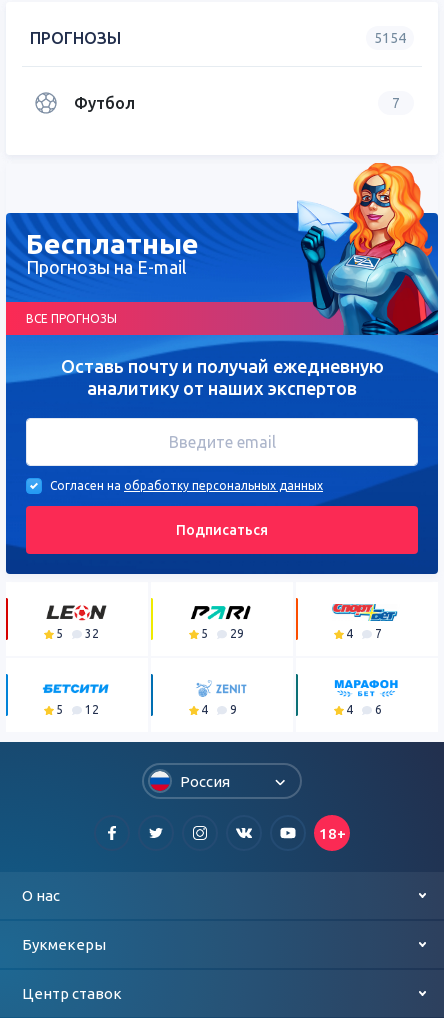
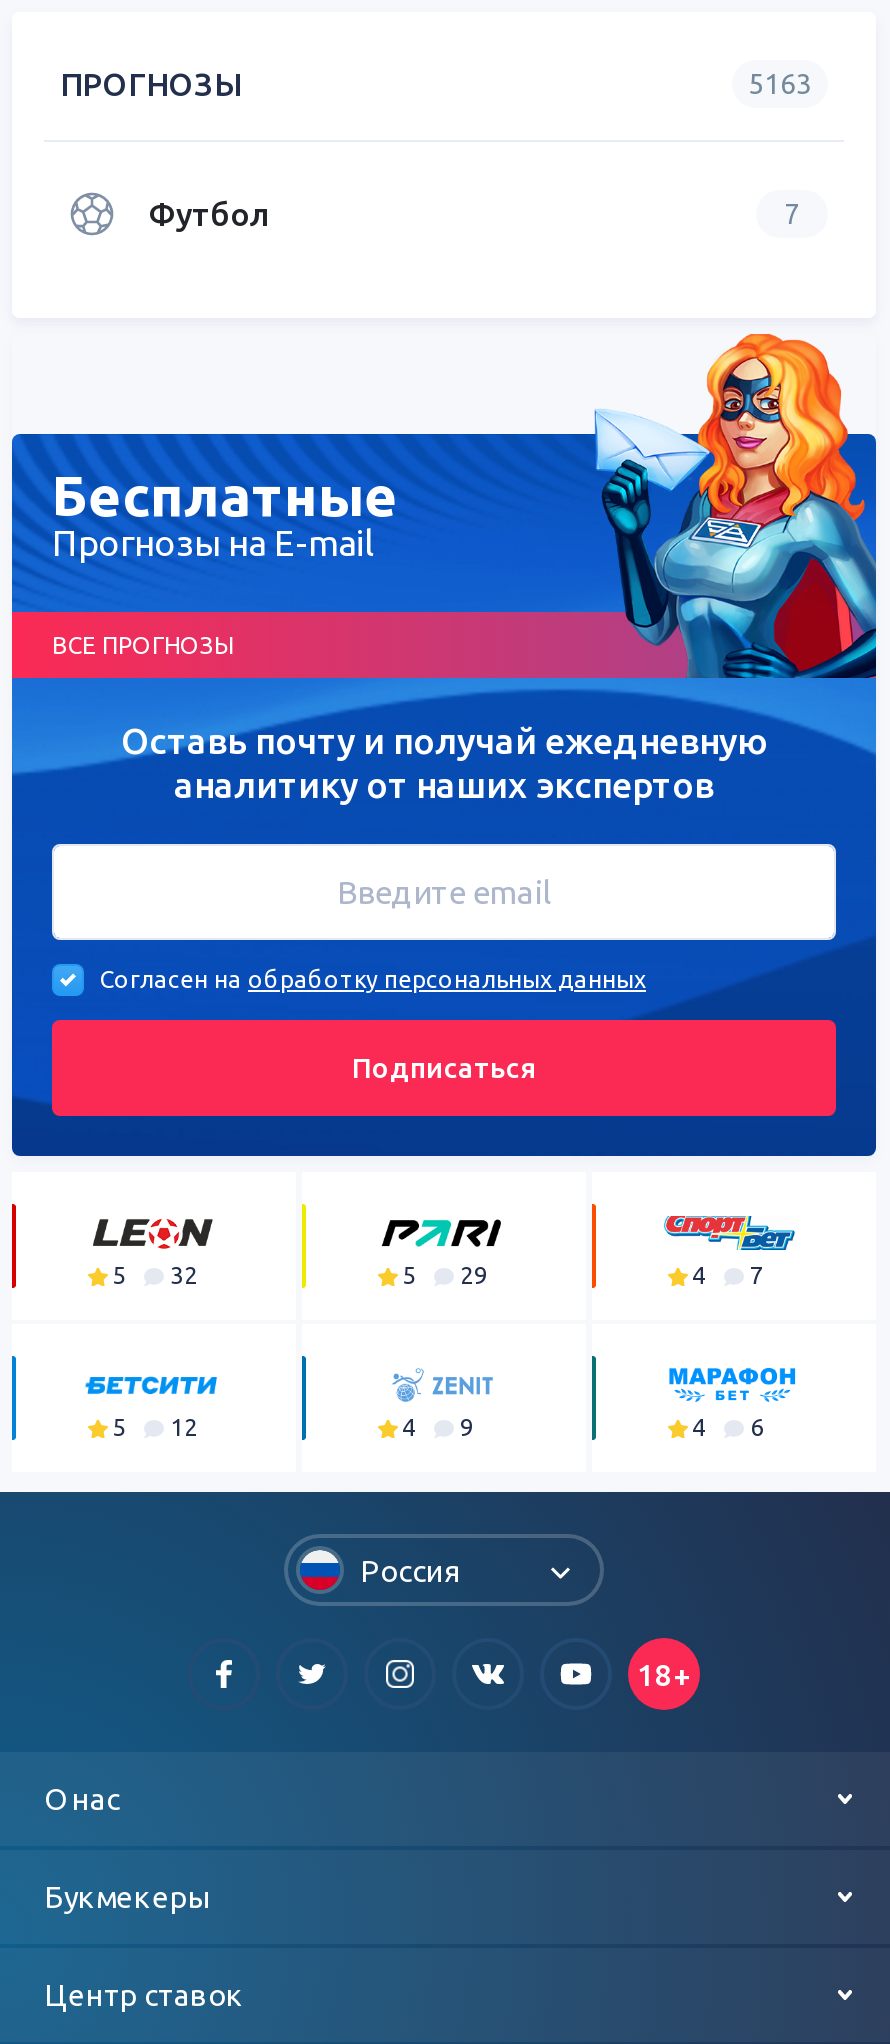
- 5154
+ 5163
